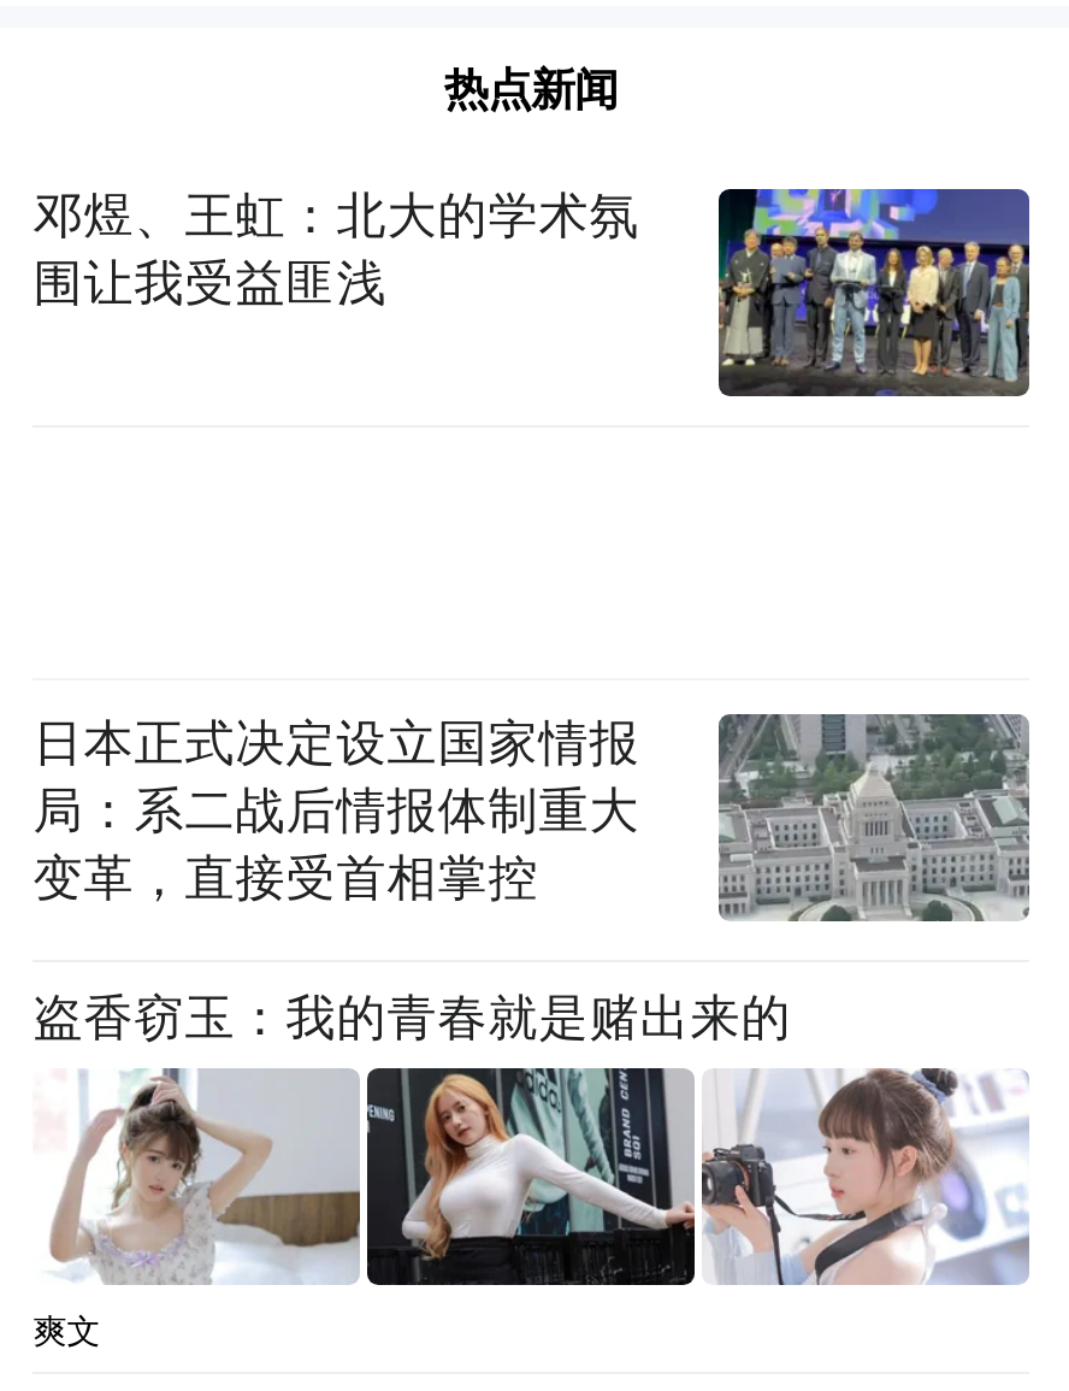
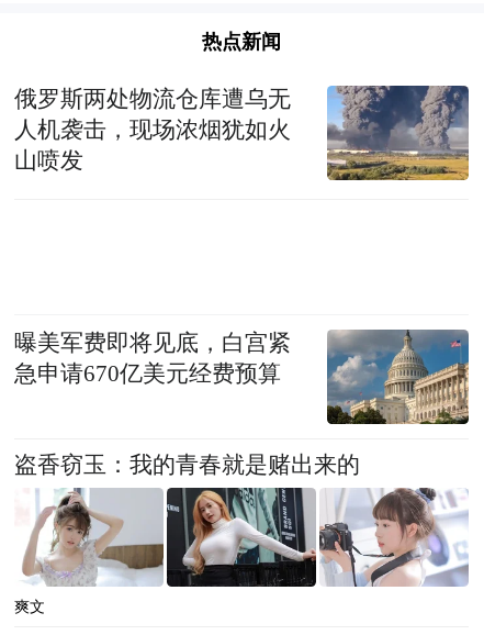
- [image]
- 邓煜、王虹：北大的学术氛
- 围让我受益匪浅
+ [image]
+ 俄罗斯两处物流仓库遭乌无
+ 人机袭击，现场浓烟犹如火
+ 山喷发

- [image]
- 日本正式决定设立国家情报
- 局：系二战后情报体制重大
- 变革，直接受首相掌控
+ [image]
+ 曝美军费即将见底，白宫紧
+ 急申请670亿美元经费预算
